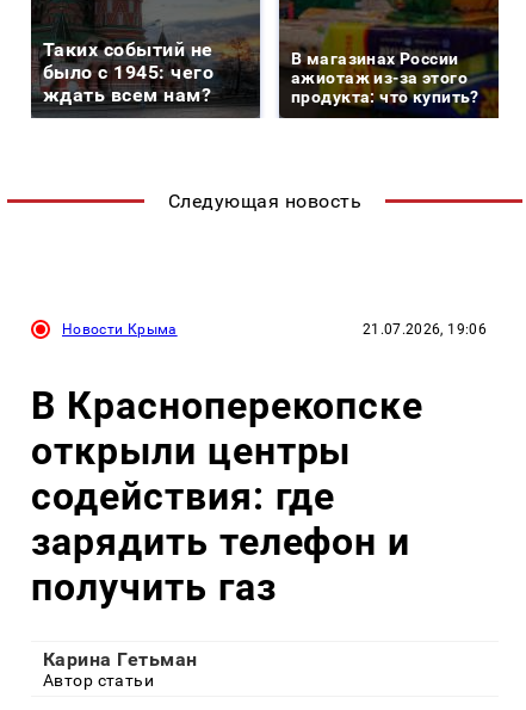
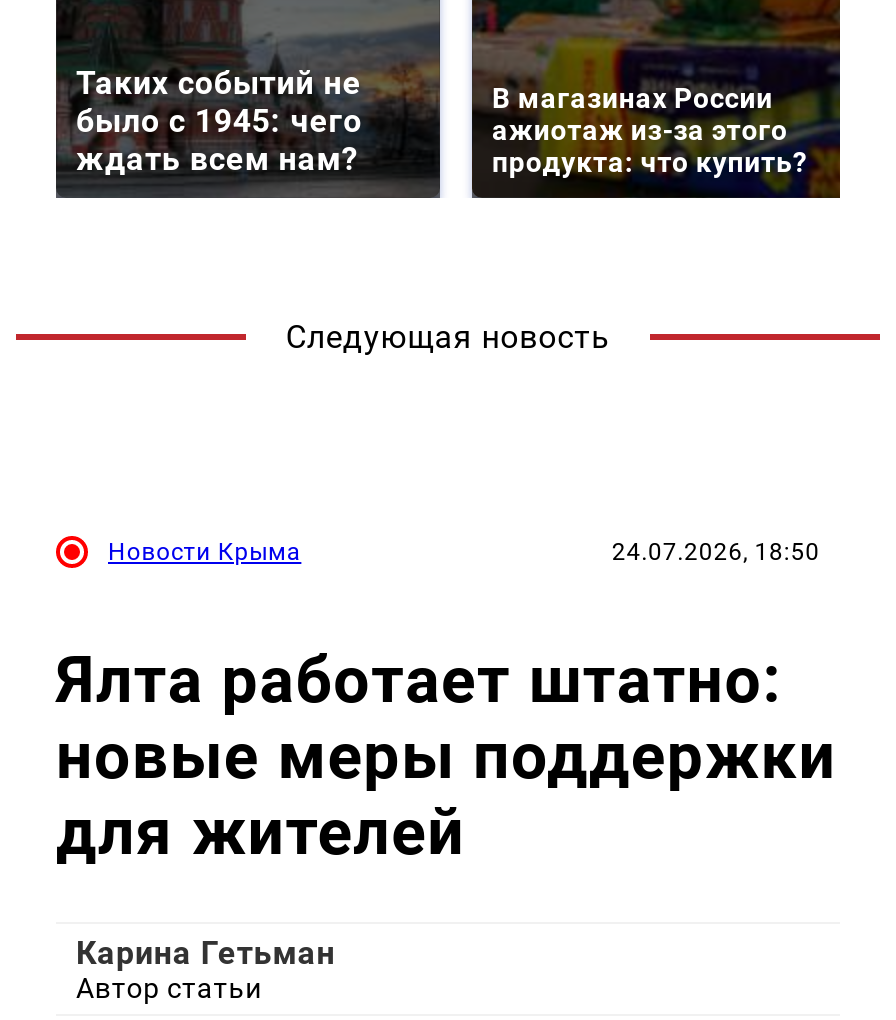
- 21.07.2026, 19:06
+ 24.07.2026, 18:50

- В Красноперекопске
- открыли центры
- содействия: где
- зарядить телефон и
- получить газ
+ Ялта работает штатно:
+ новые меры поддержки
+ для жителей
